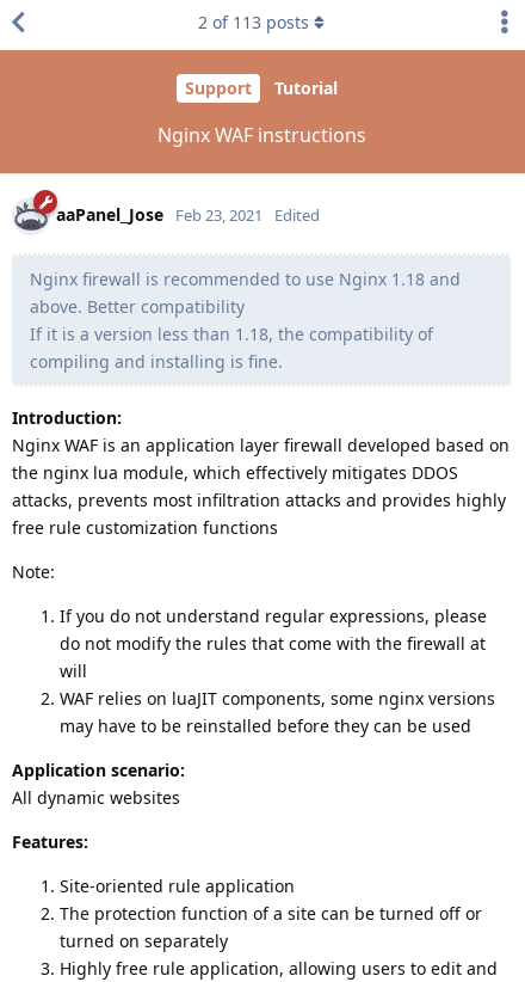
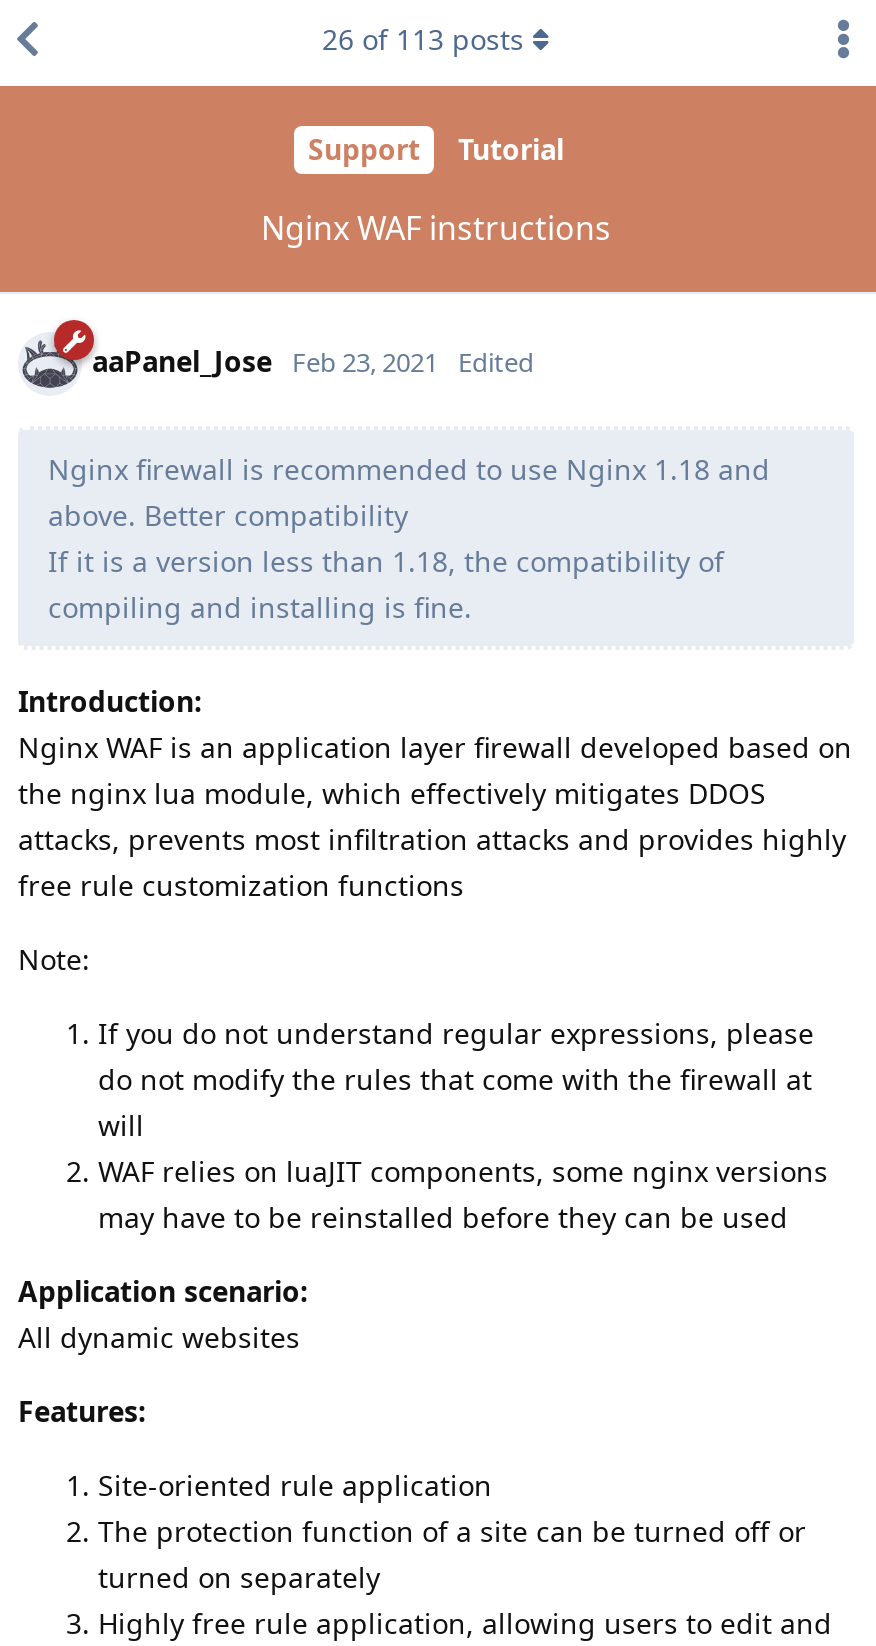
- 2 of 113 posts
+ 26 of 113 posts
